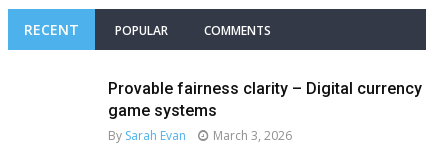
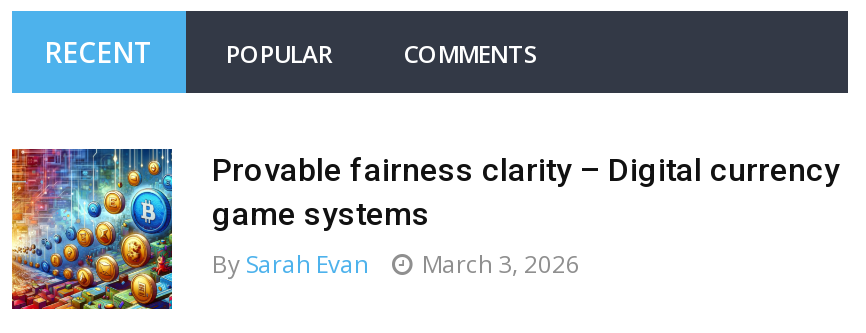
+ [image]
